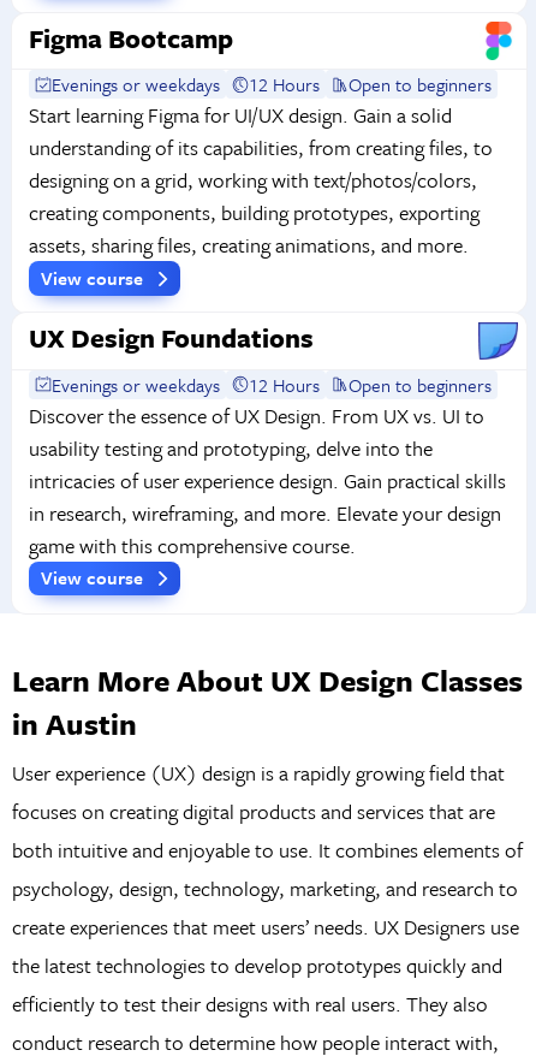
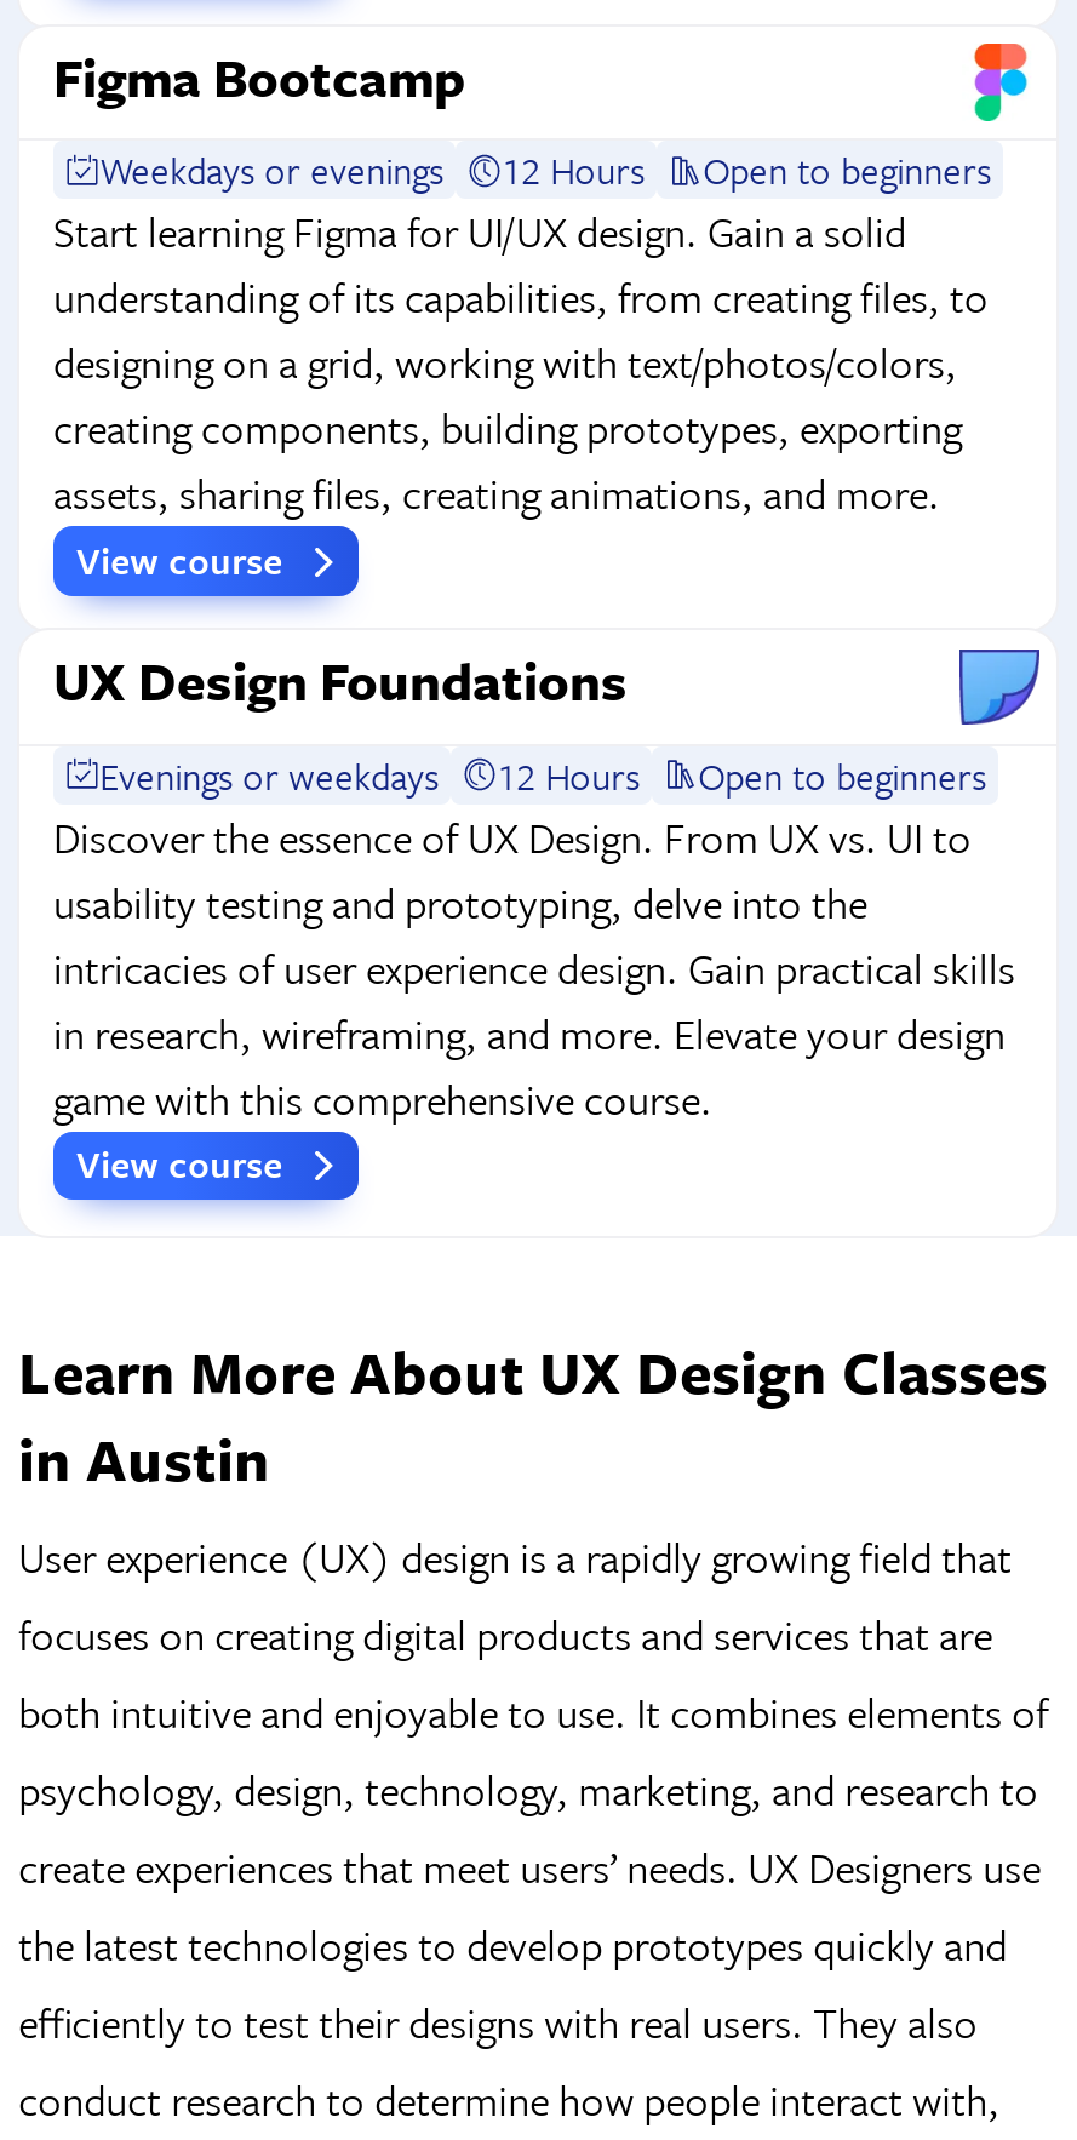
- Evenings or weekdays
+ Weekdays or evenings
